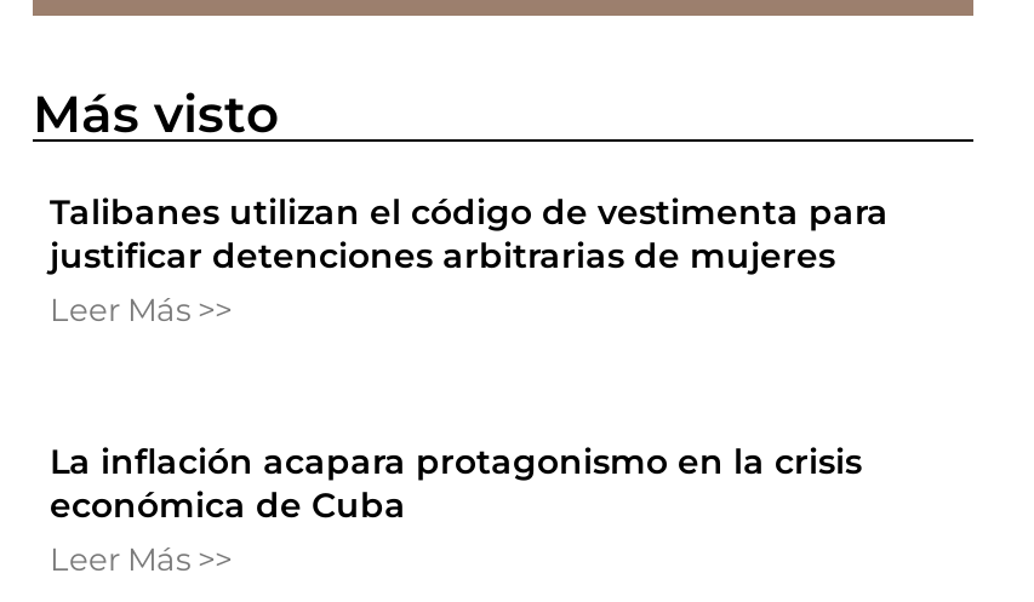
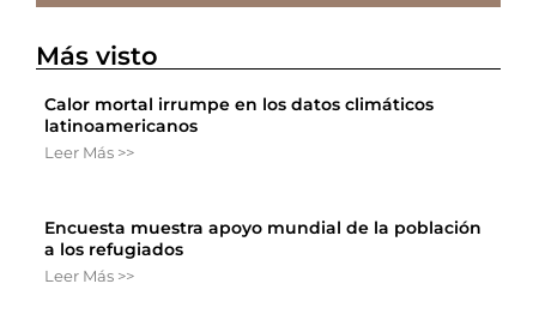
- Talibanes utilizan el código de vestimenta para
- justificar detenciones arbitrarias de mujeres
+ Calor mortal irrumpe en los datos climáticos
+ latinoamericanos

- La inflación acapara protagonismo en la crisis
- económica de Cuba
+ Encuesta muestra apoyo mundial de la población
+ a los refugiados
